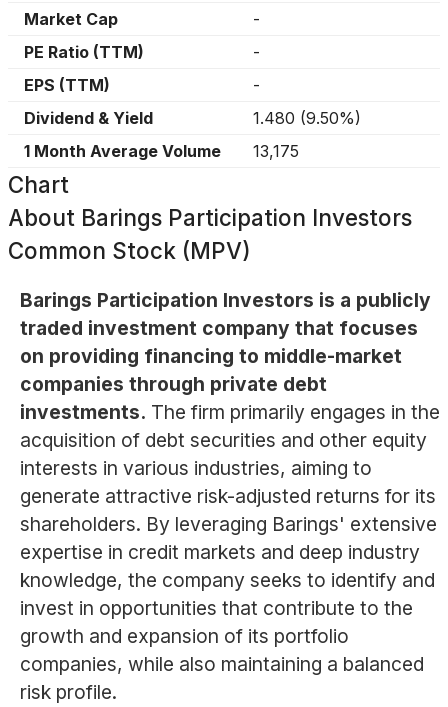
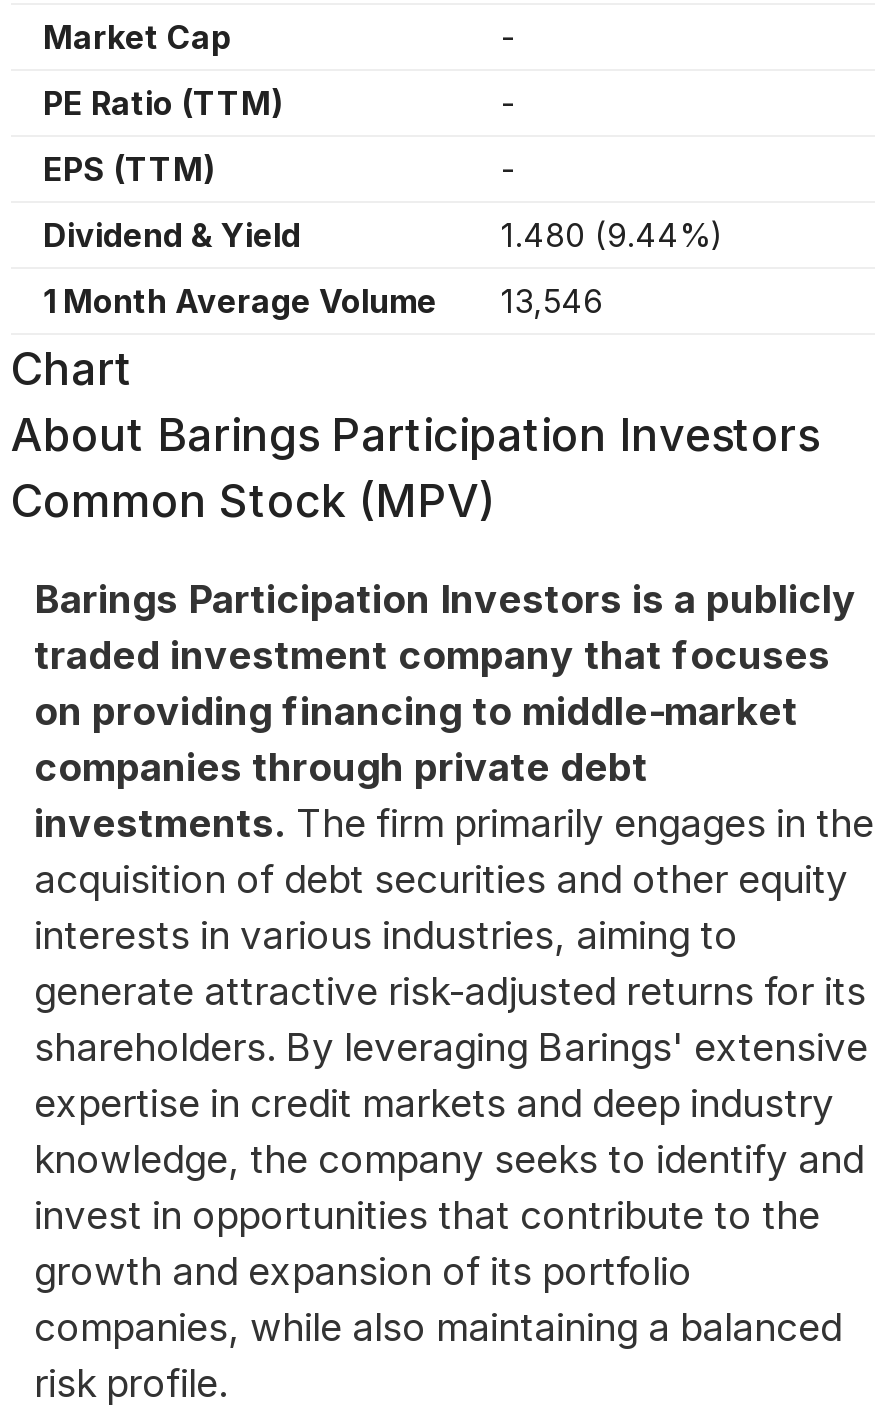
- 1.480 (9.50%)
+ 1.480 (9.44%)

- 1 Month Average Volume 13,175
+ 1 Month Average Volume 13,546
